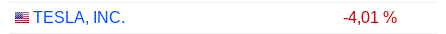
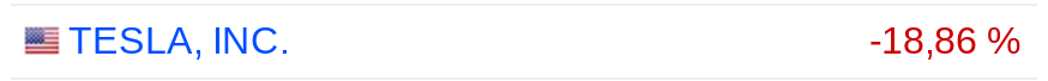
- -4,01 %
+ -18,86 %
